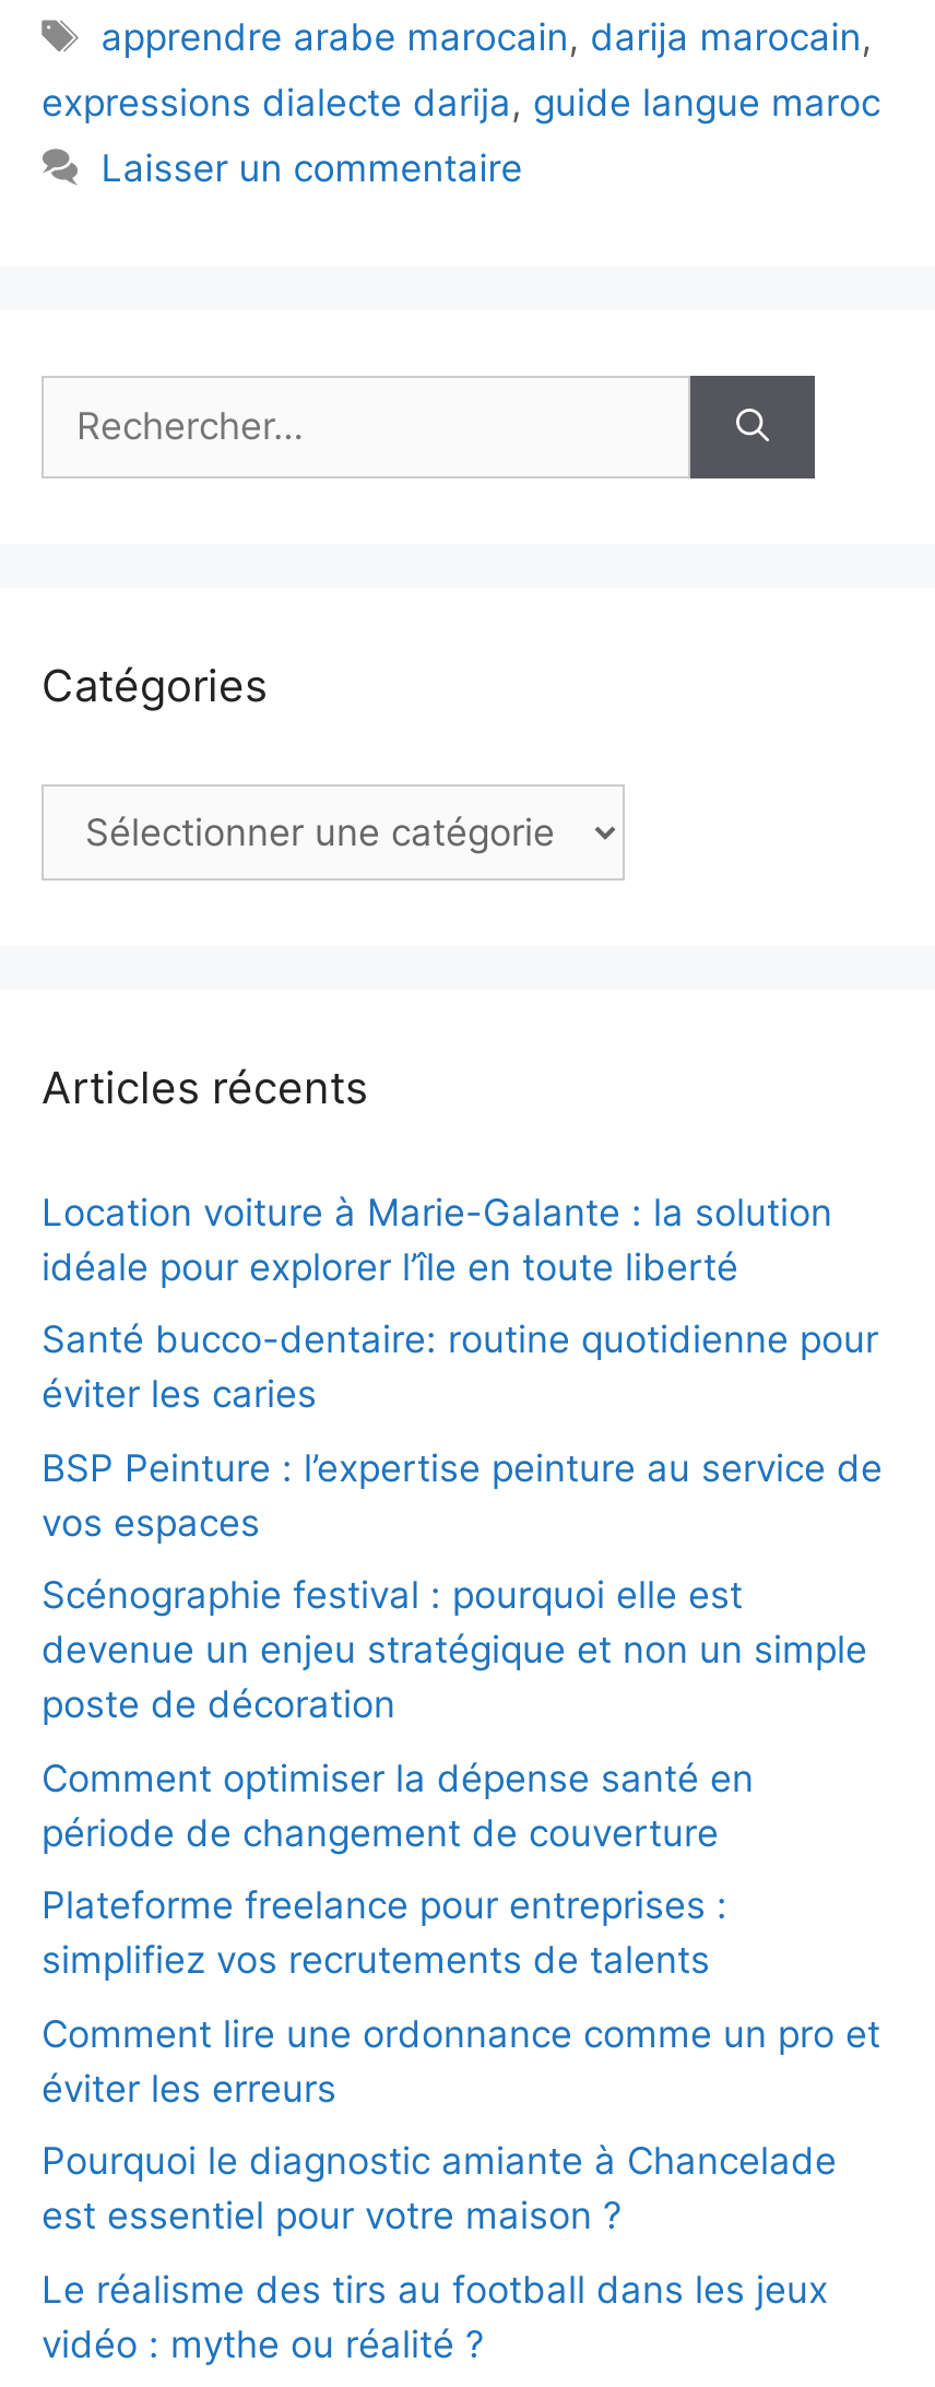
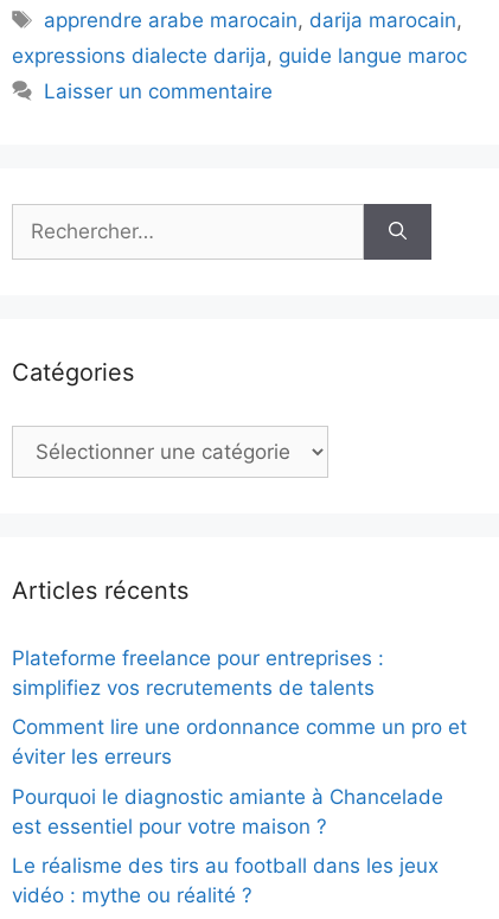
- Location voiture à Marie-Galante : la solution
- idéale pour explorer l’île en toute liberté
- Santé bucco-dentaire: routine quotidienne pour
- éviter les caries
- BSP Peinture : l’expertise peinture au service de
- vos espaces
- Scénographie festival : pourquoi elle est
- devenue un enjeu stratégique et non un simple
- poste de décoration
- Comment optimiser la dépense santé en
- période de changement de couverture
